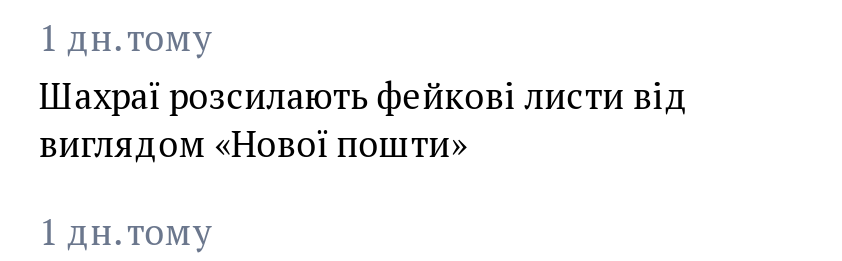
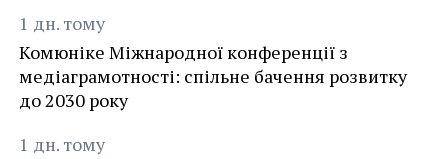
- Шахраї розсилають фейкові листи від
- виглядом «Нової пошти»
+ Комюніке Міжнародної конференції з
+ медіаграмотності: спільне бачення розвитку
+ до 2030 року
